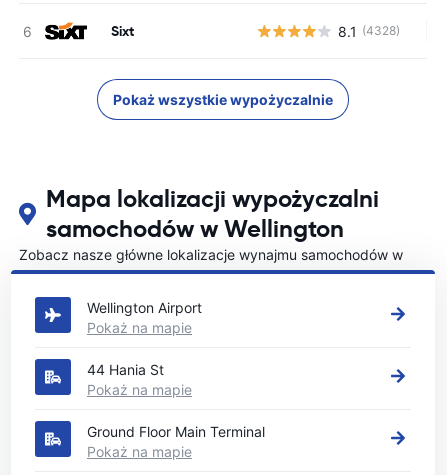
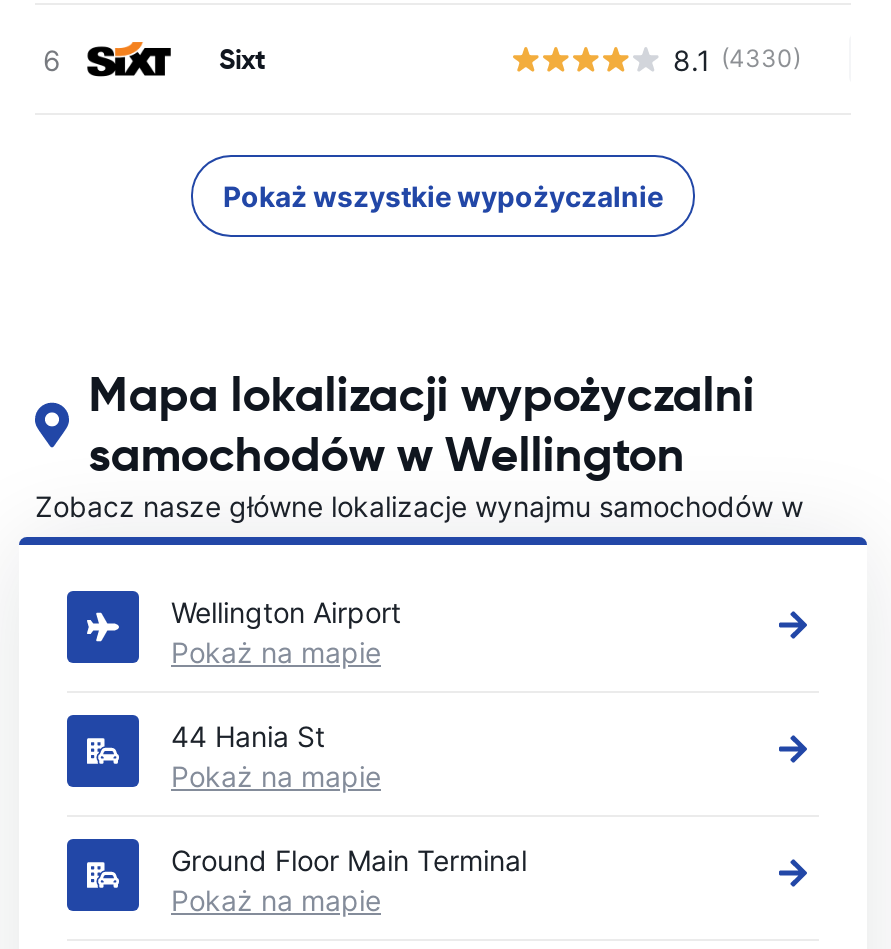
- 8.1 (4328)
+ 8.1 (4330)
